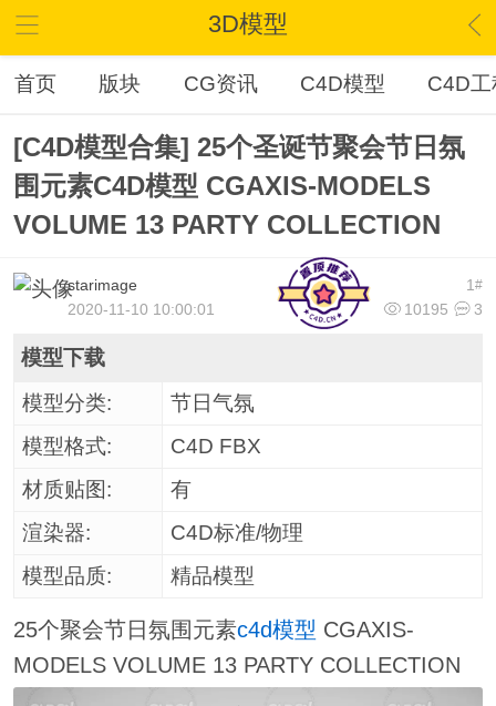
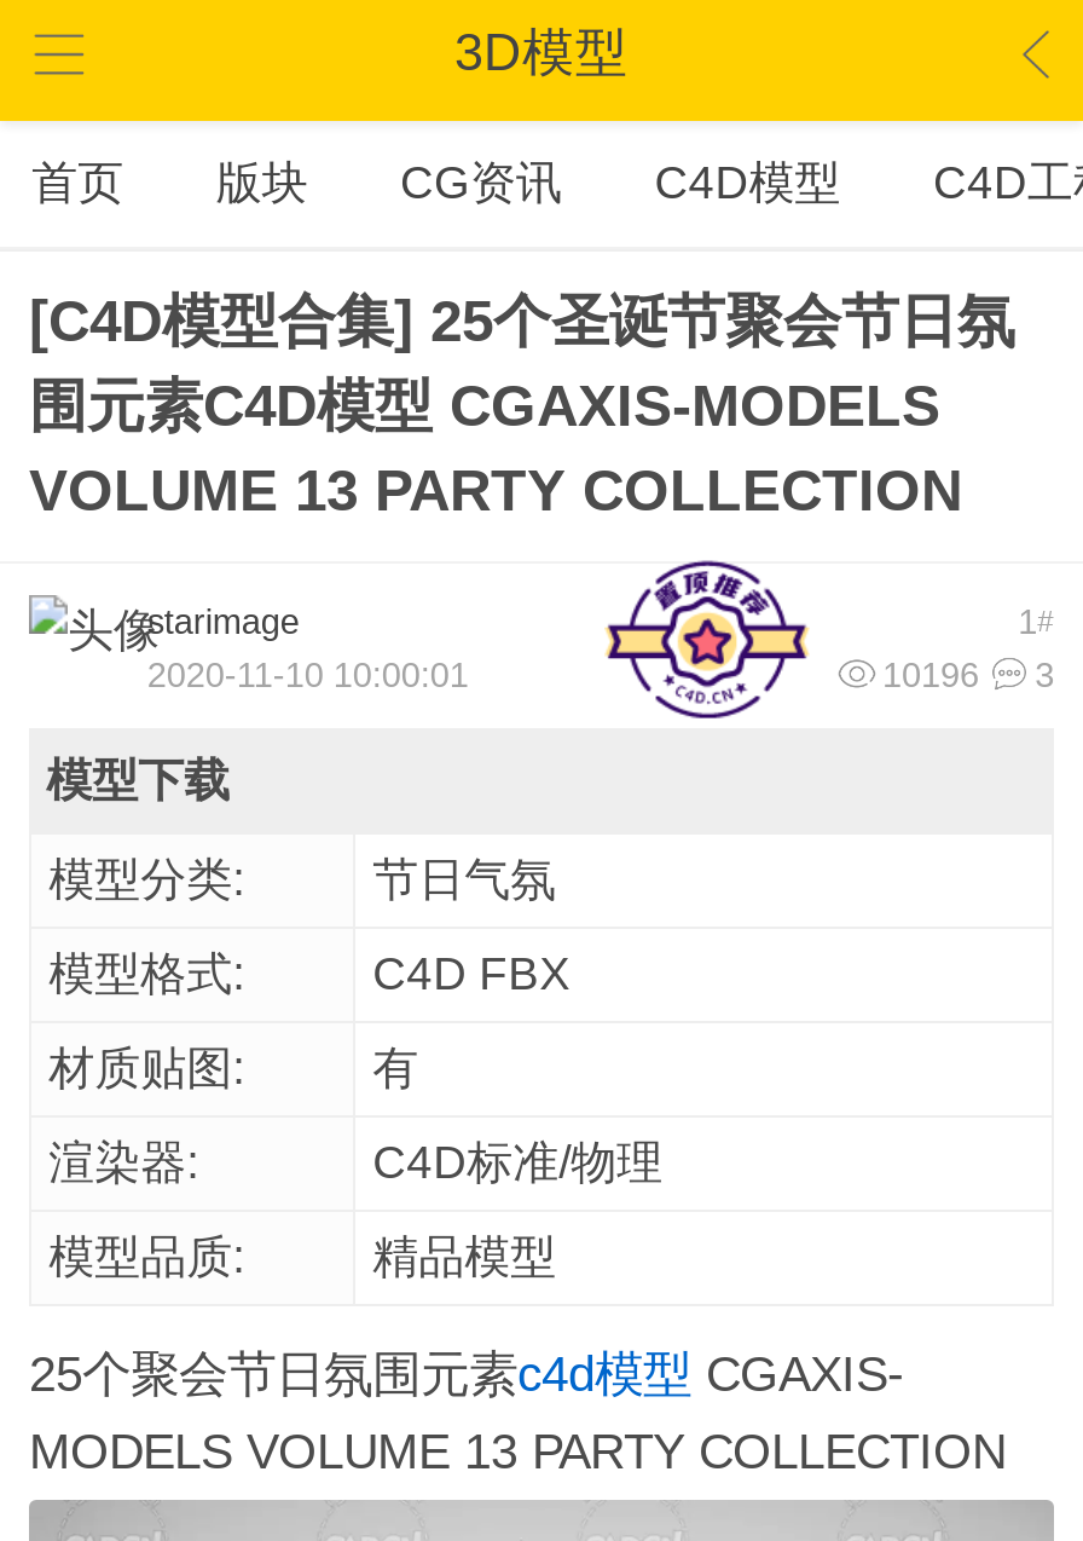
- 10195 3
+ 10196 3
